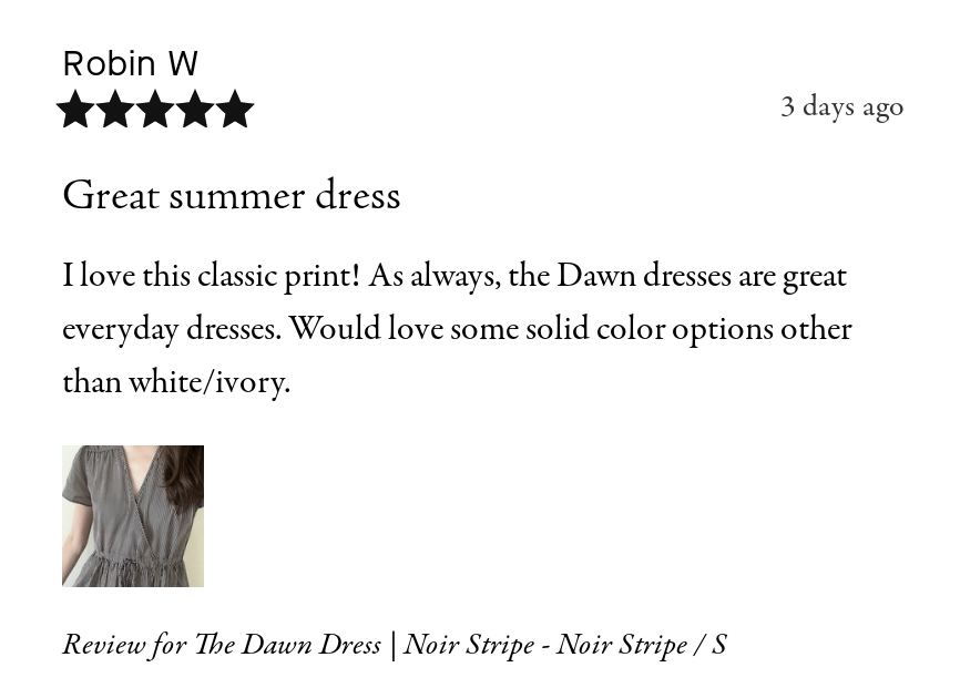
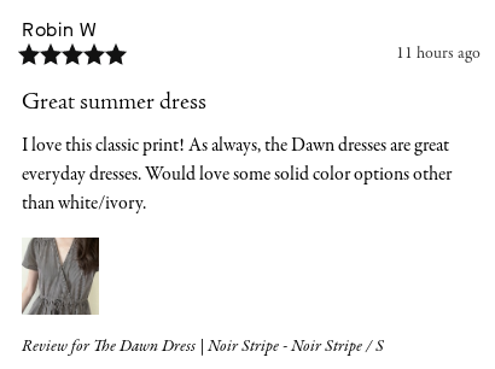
- 3 days ago
+ 11 hours ago
